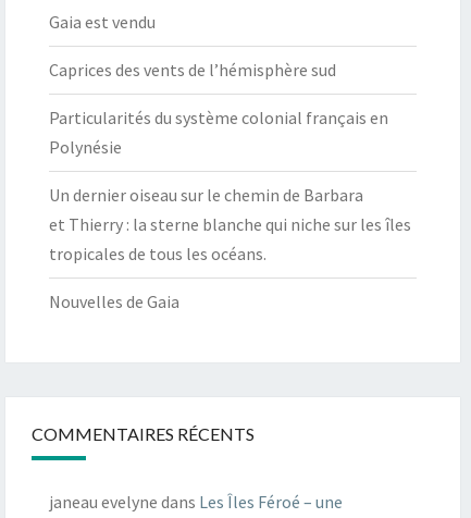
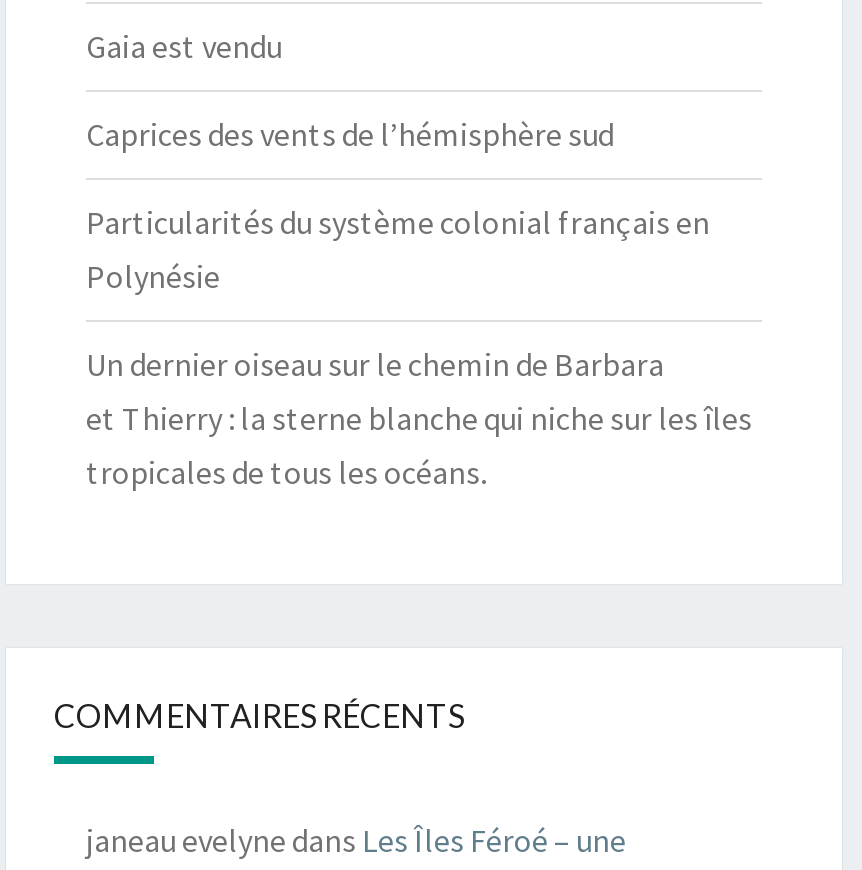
- Nouvelles de Gaia
